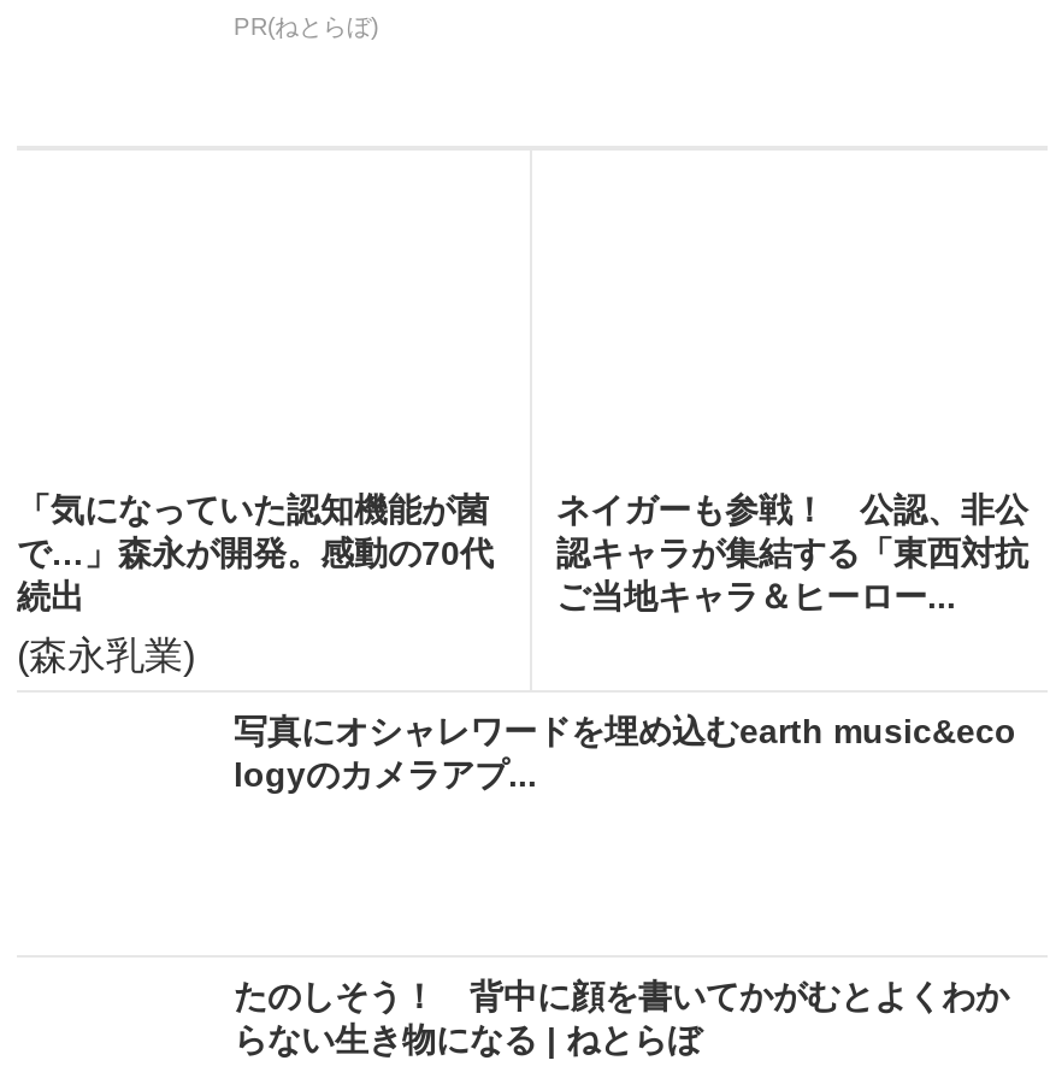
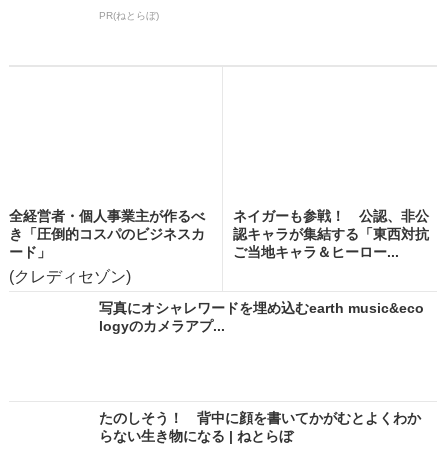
- 「気になっていた認知機能が菌
- で…」森永が開発。感動の70代
- 続出
+ 全経営者・個人事業主が作るべ
+ き「圧倒的コスパのビジネスカ
+ ード」

- (森永乳業)
+ (クレディセゾン)
